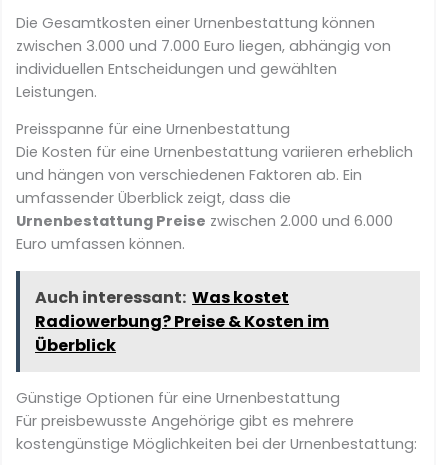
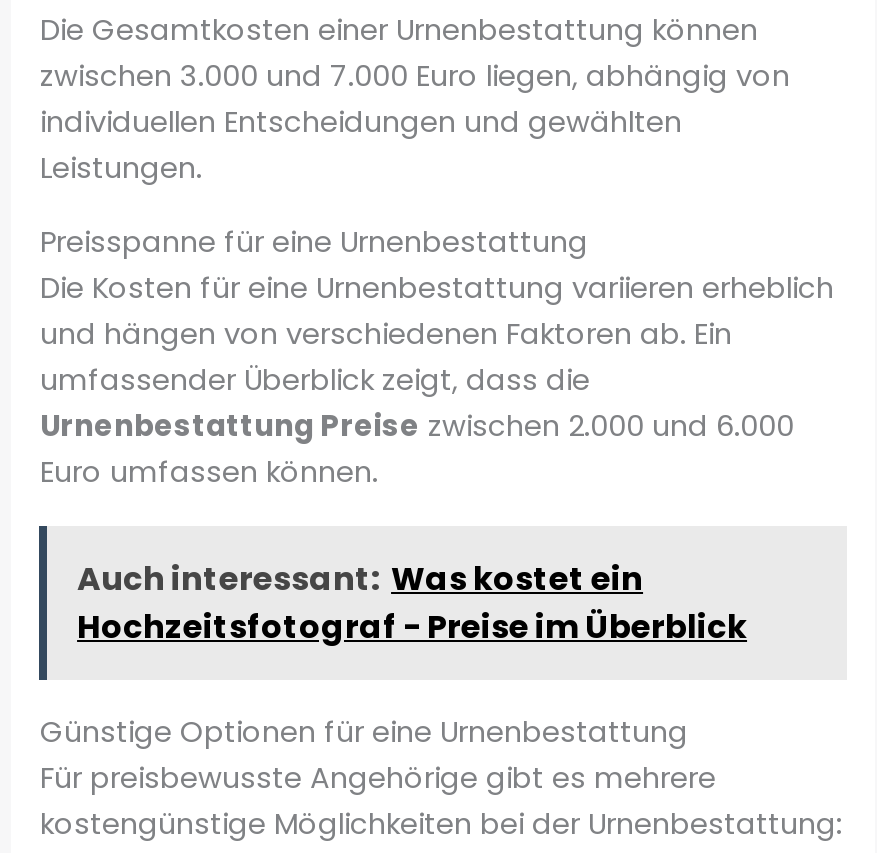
- Auch interessant: Was kostet
- Radiowerbung? Preise & Kosten im
- Überblick
+ Auch interessant: Was kostet ein
+ Hochzeitsfotograf - Preise im Überblick
